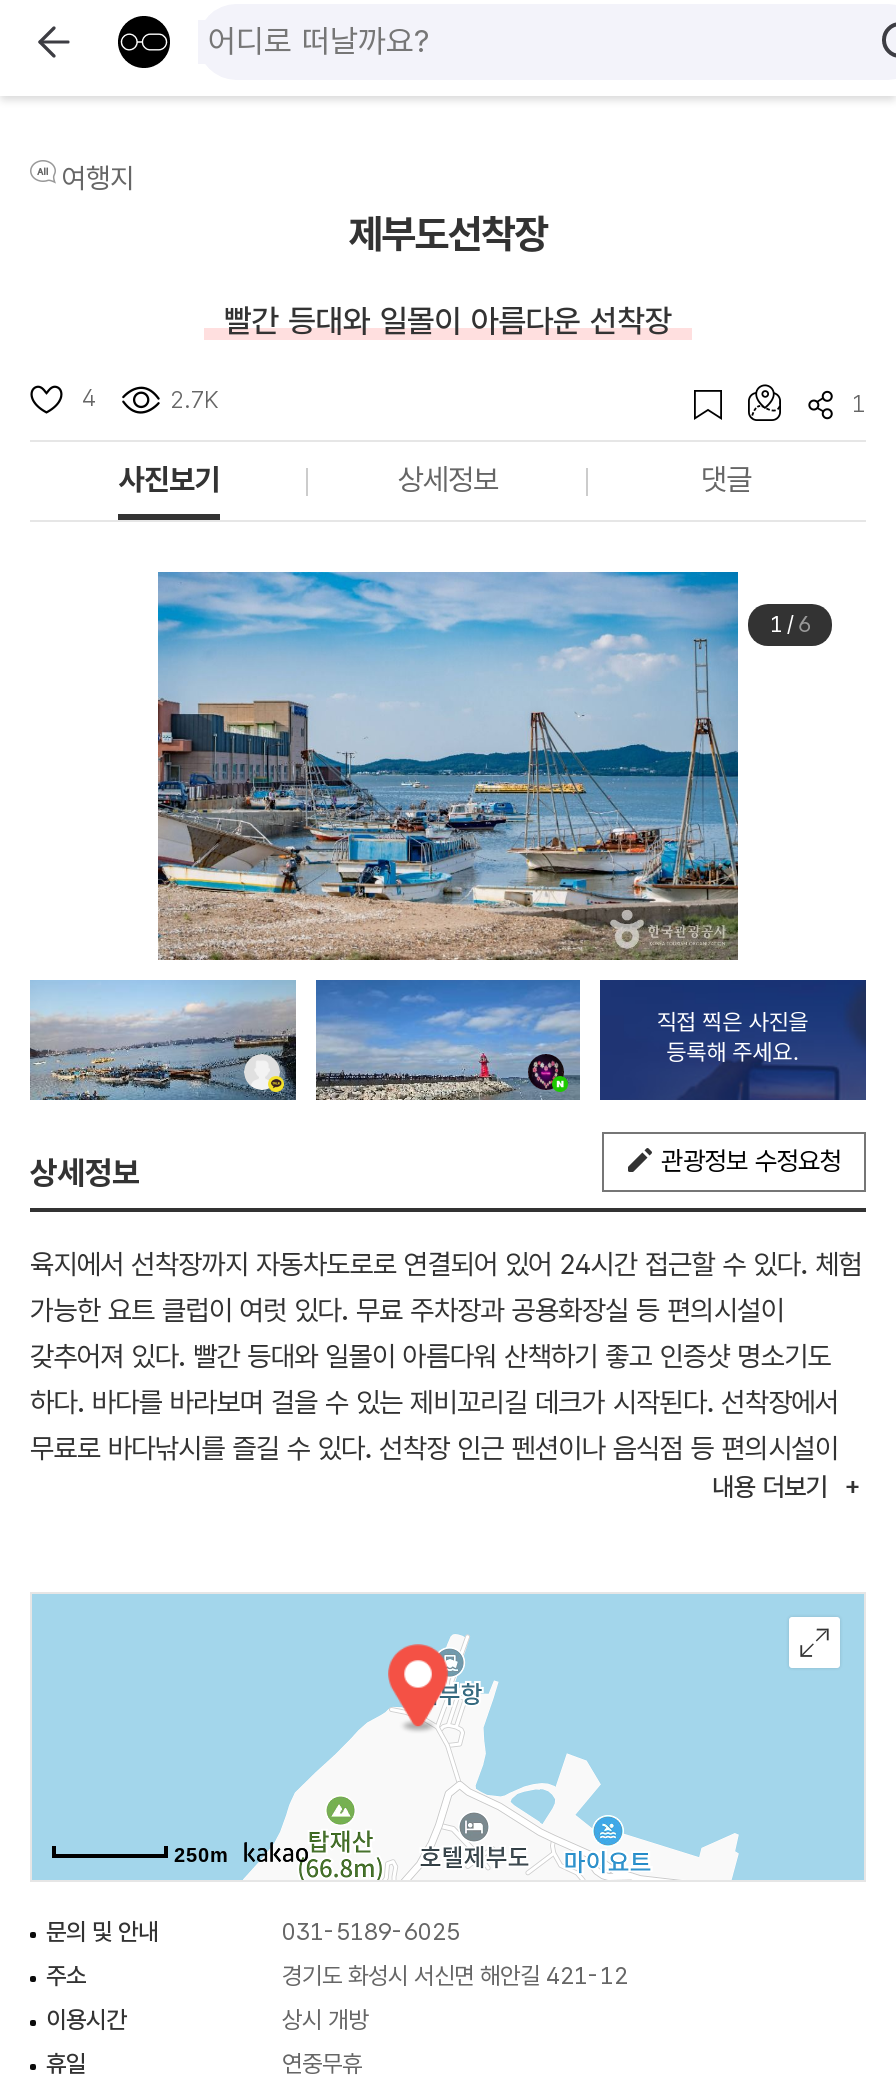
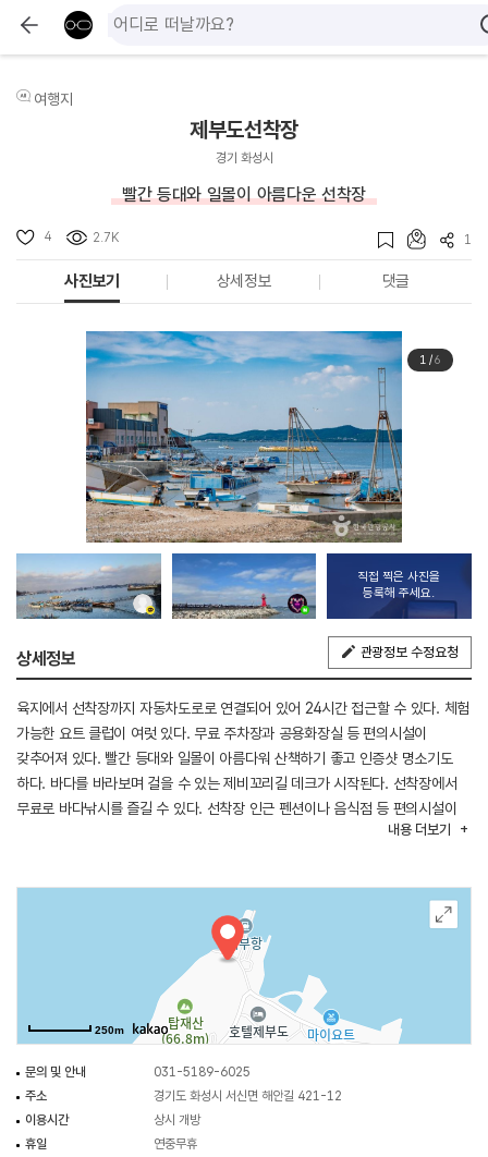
+ 경기 화성시
